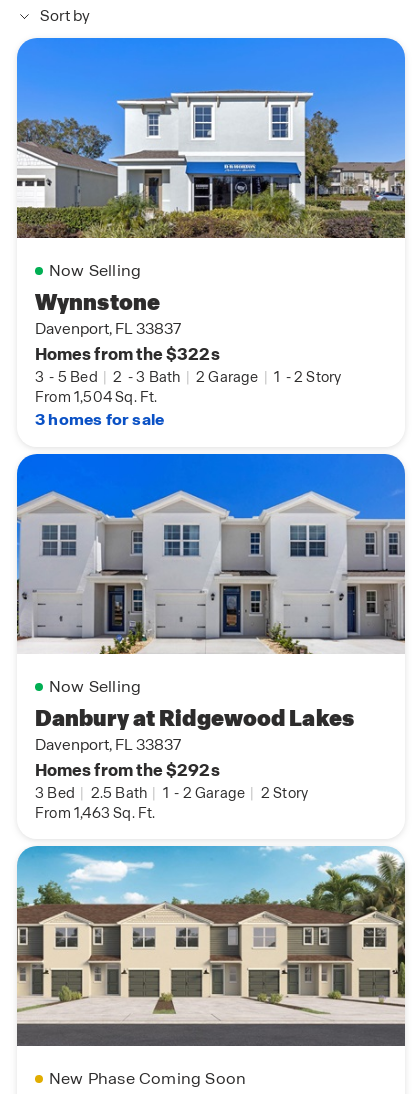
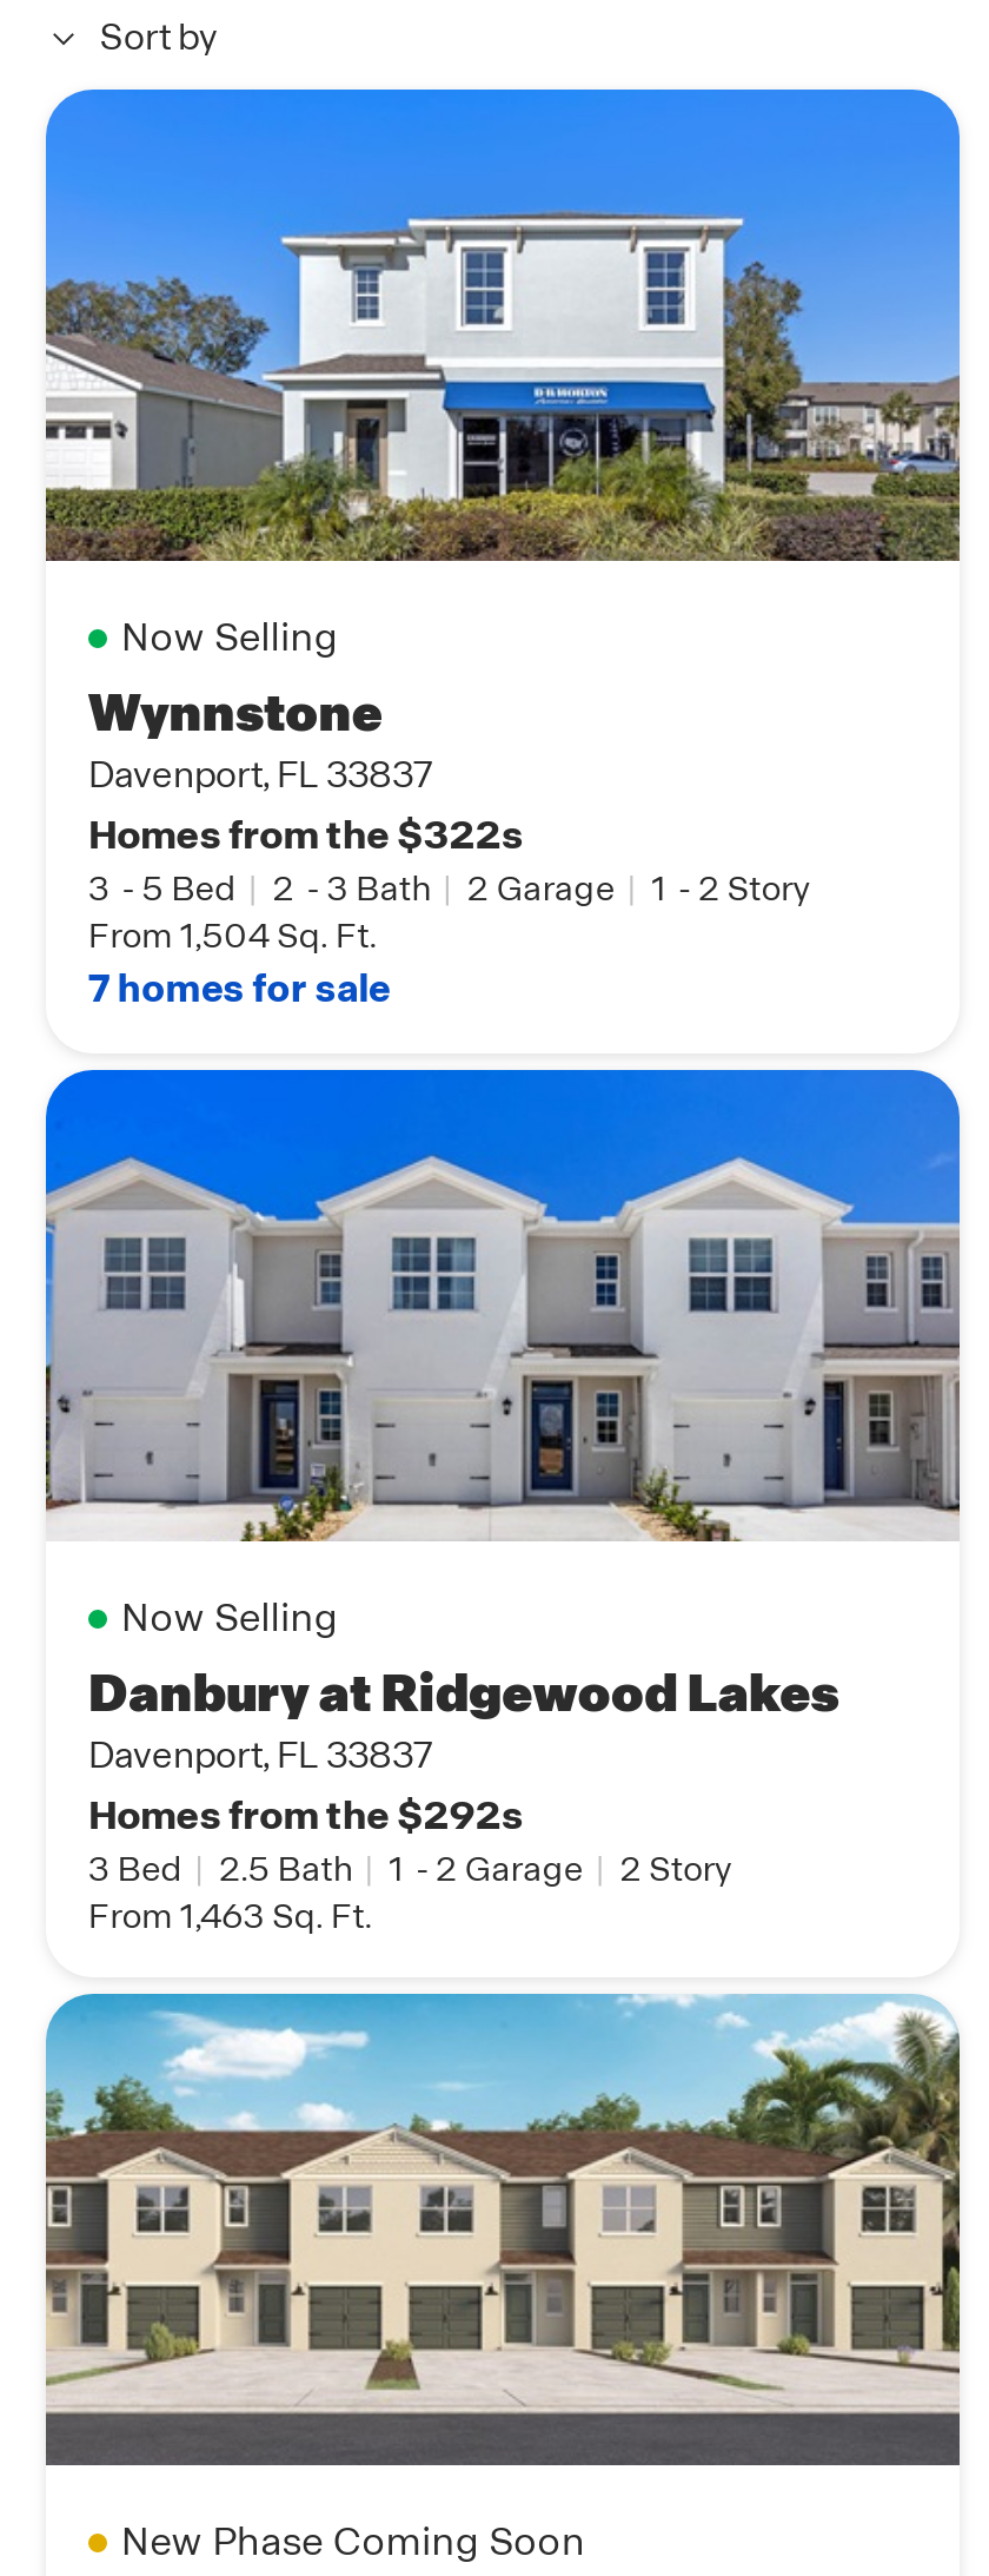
- 3 homes for sale
+ 7 homes for sale
